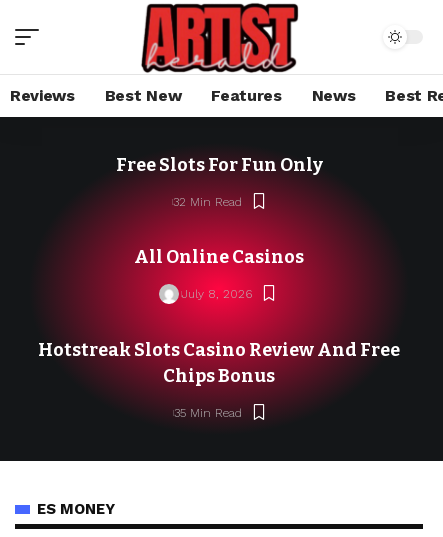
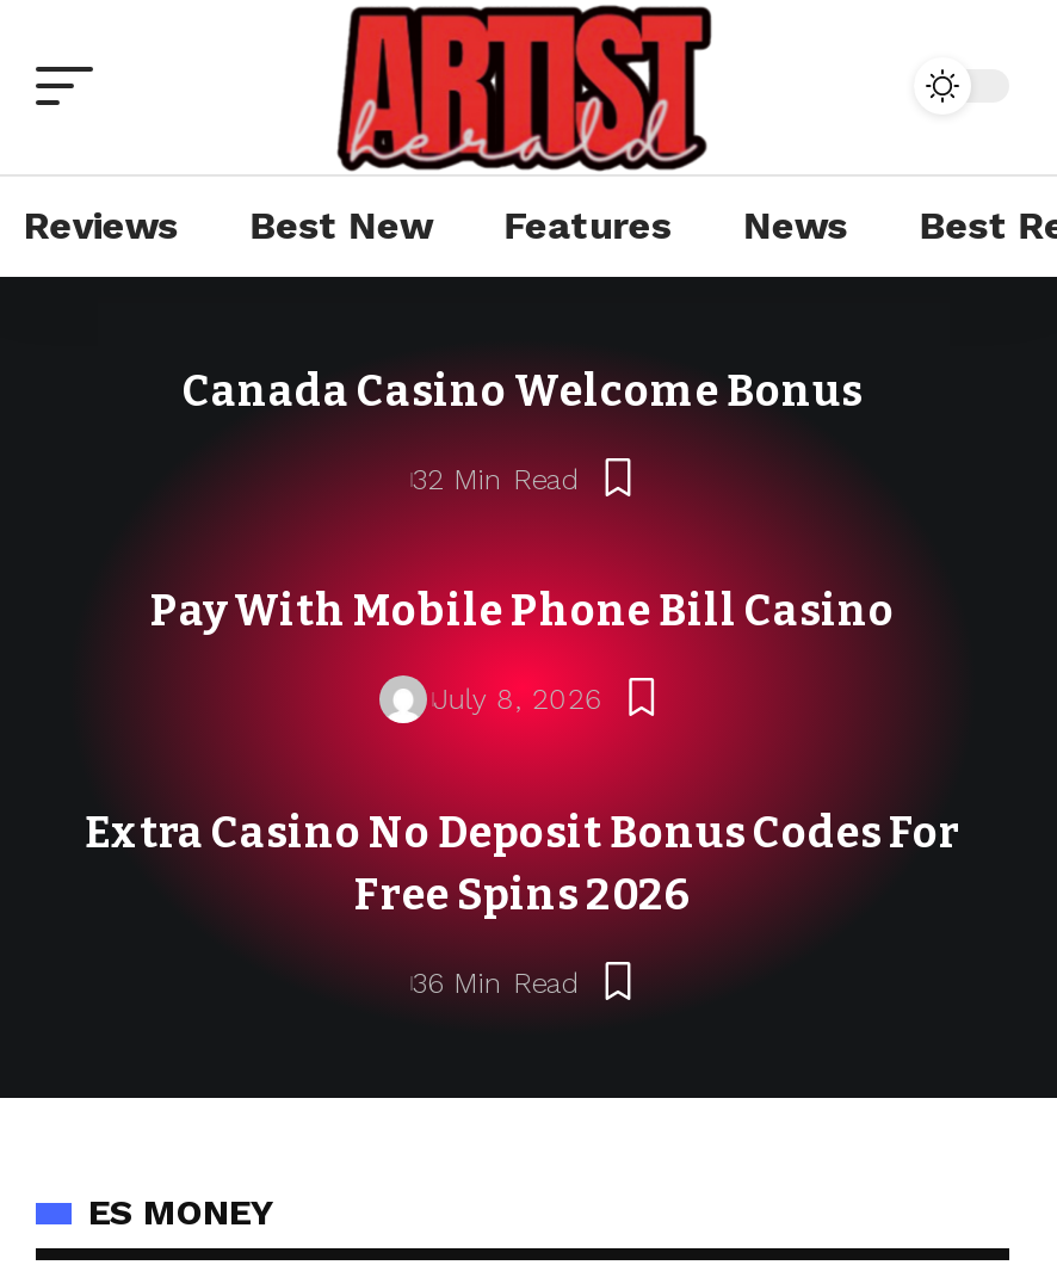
- Free Slots For Fun Only
+ Canada Casino Welcome Bonus

- All Online Casinos
+ Pay With Mobile Phone Bill Casino

- Hotstreak Slots Casino Review And Free
- Chips Bonus
+ Extra Casino No Deposit Bonus Codes For
+ Free Spins 2026

- 35 Min Read
+ 36 Min Read
